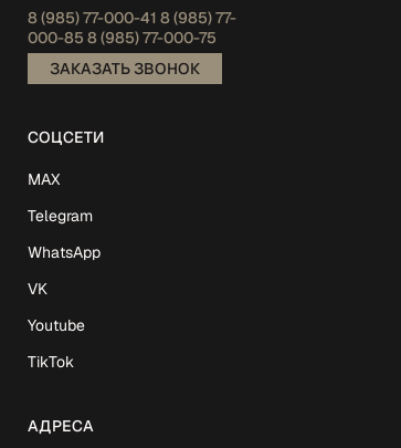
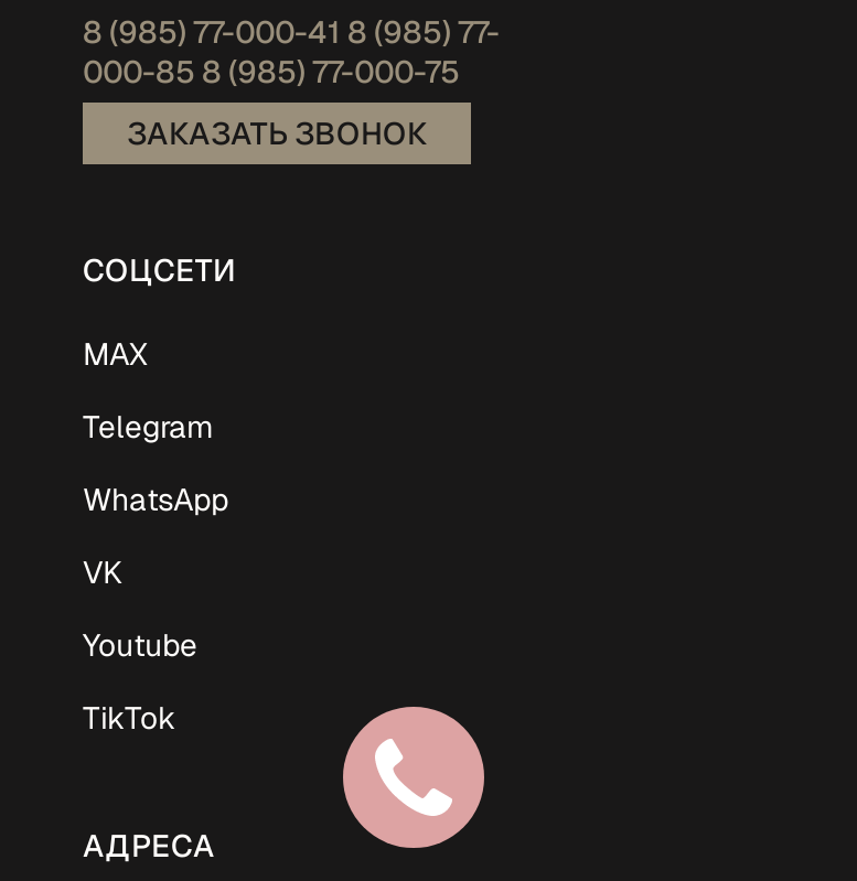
+ [image]
